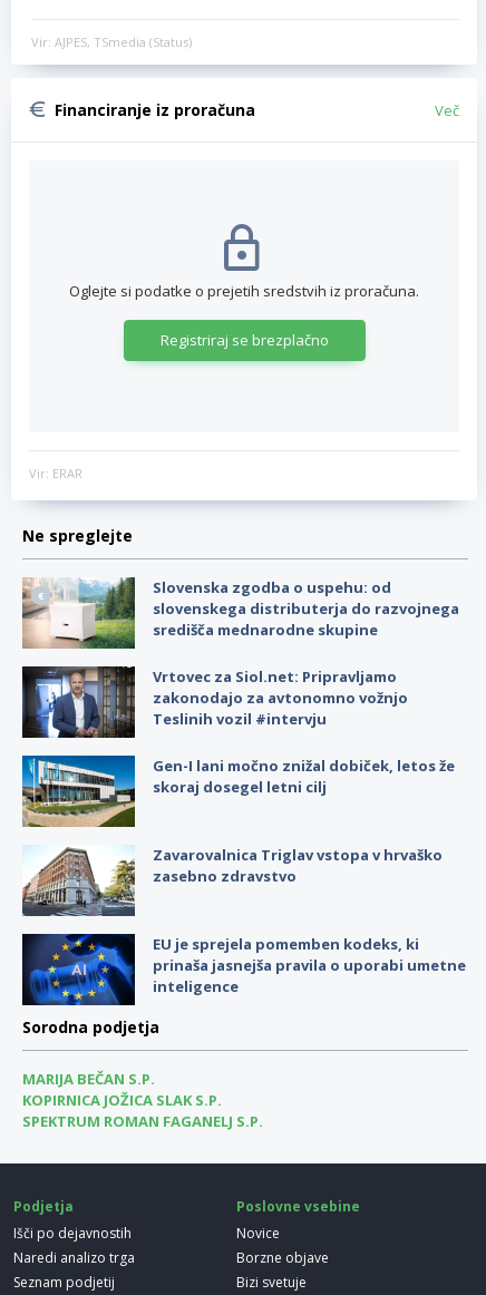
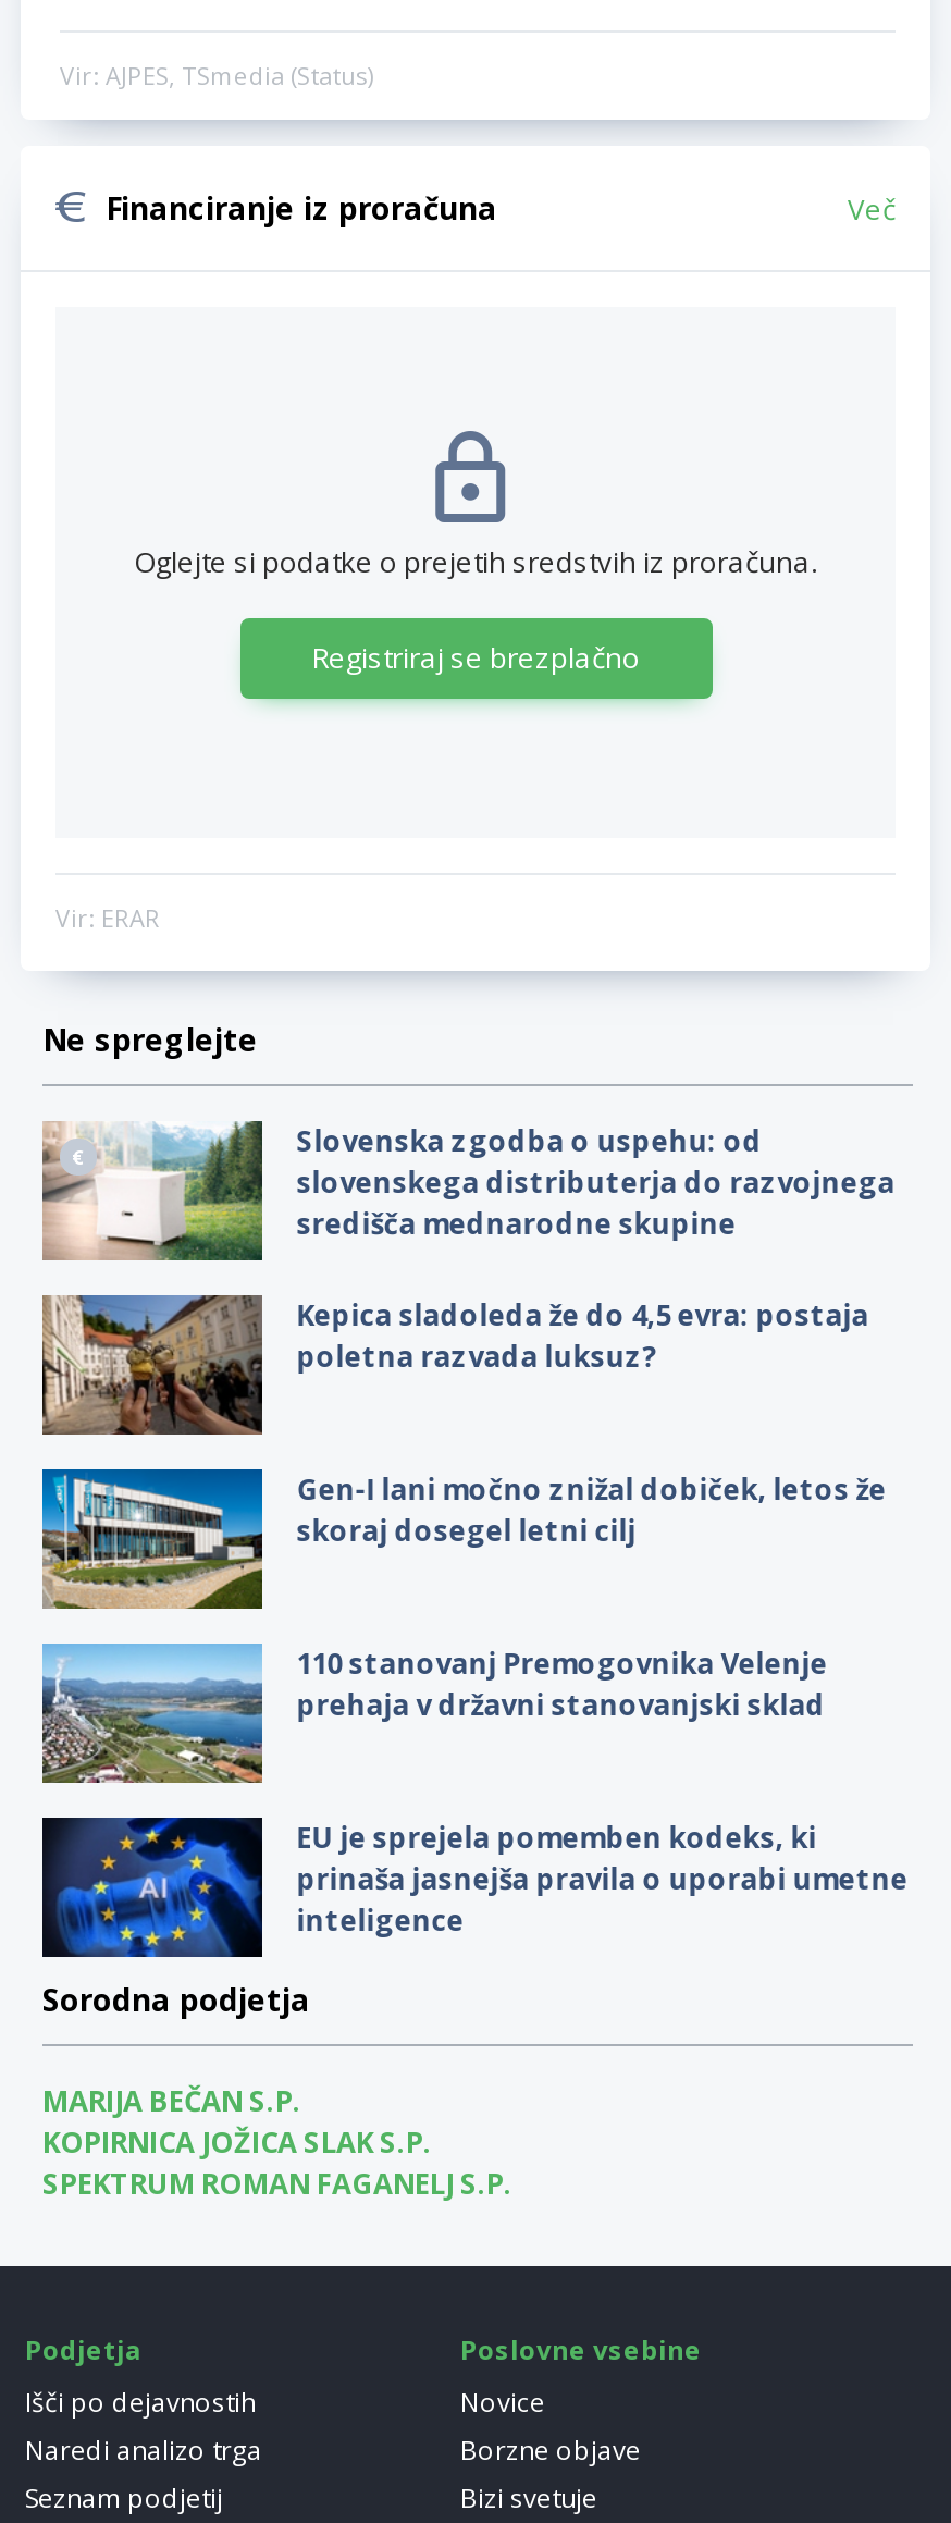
- [image]
- Vrtovec za Siol.net: Pripravljamo
- zakonodajo za avtonomno vožnjo
- Teslinih vozil #intervju
+ [image]
+ Kepica sladoleda že do 4,5 evra: postaja
+ poletna razvada luksuz?

- [image]
- Zavarovalnica Triglav vstopa v hrvaško
- zasebno zdravstvo
+ [image]
+ 110 stanovanj Premogovnika Velenje
+ prehaja v državni stanovanjski sklad
